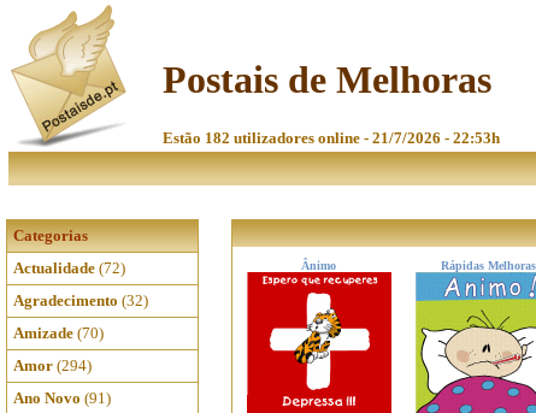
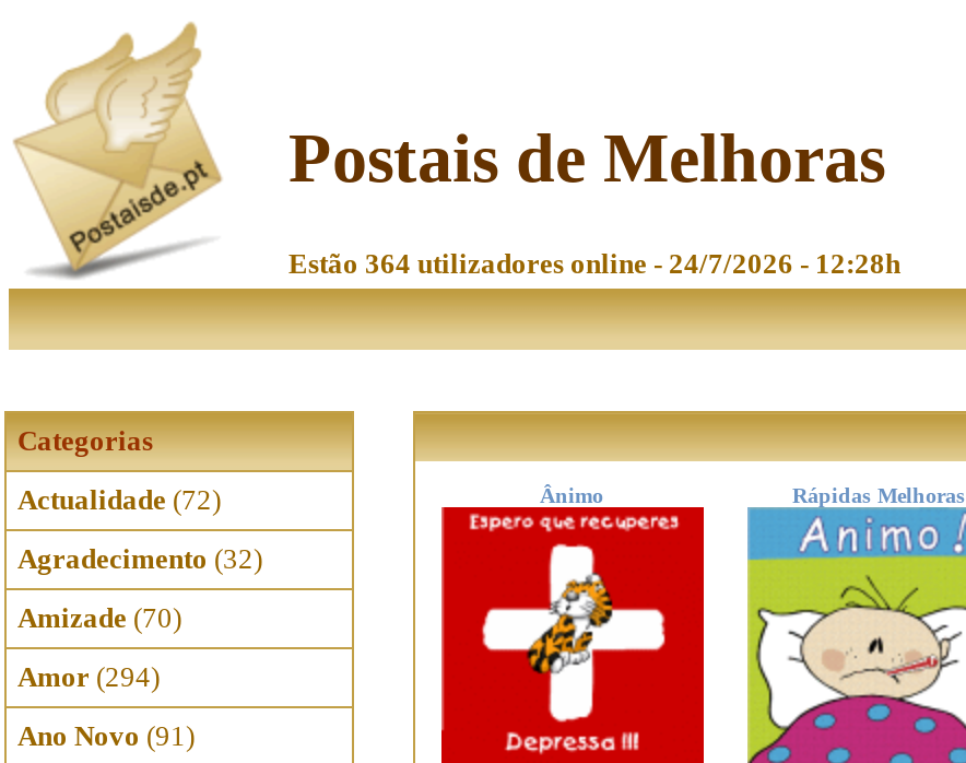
- Estão 182 utilizadores online - 21/7/2026 - 22:53h
+ Estão 364 utilizadores online - 24/7/2026 - 12:28h
